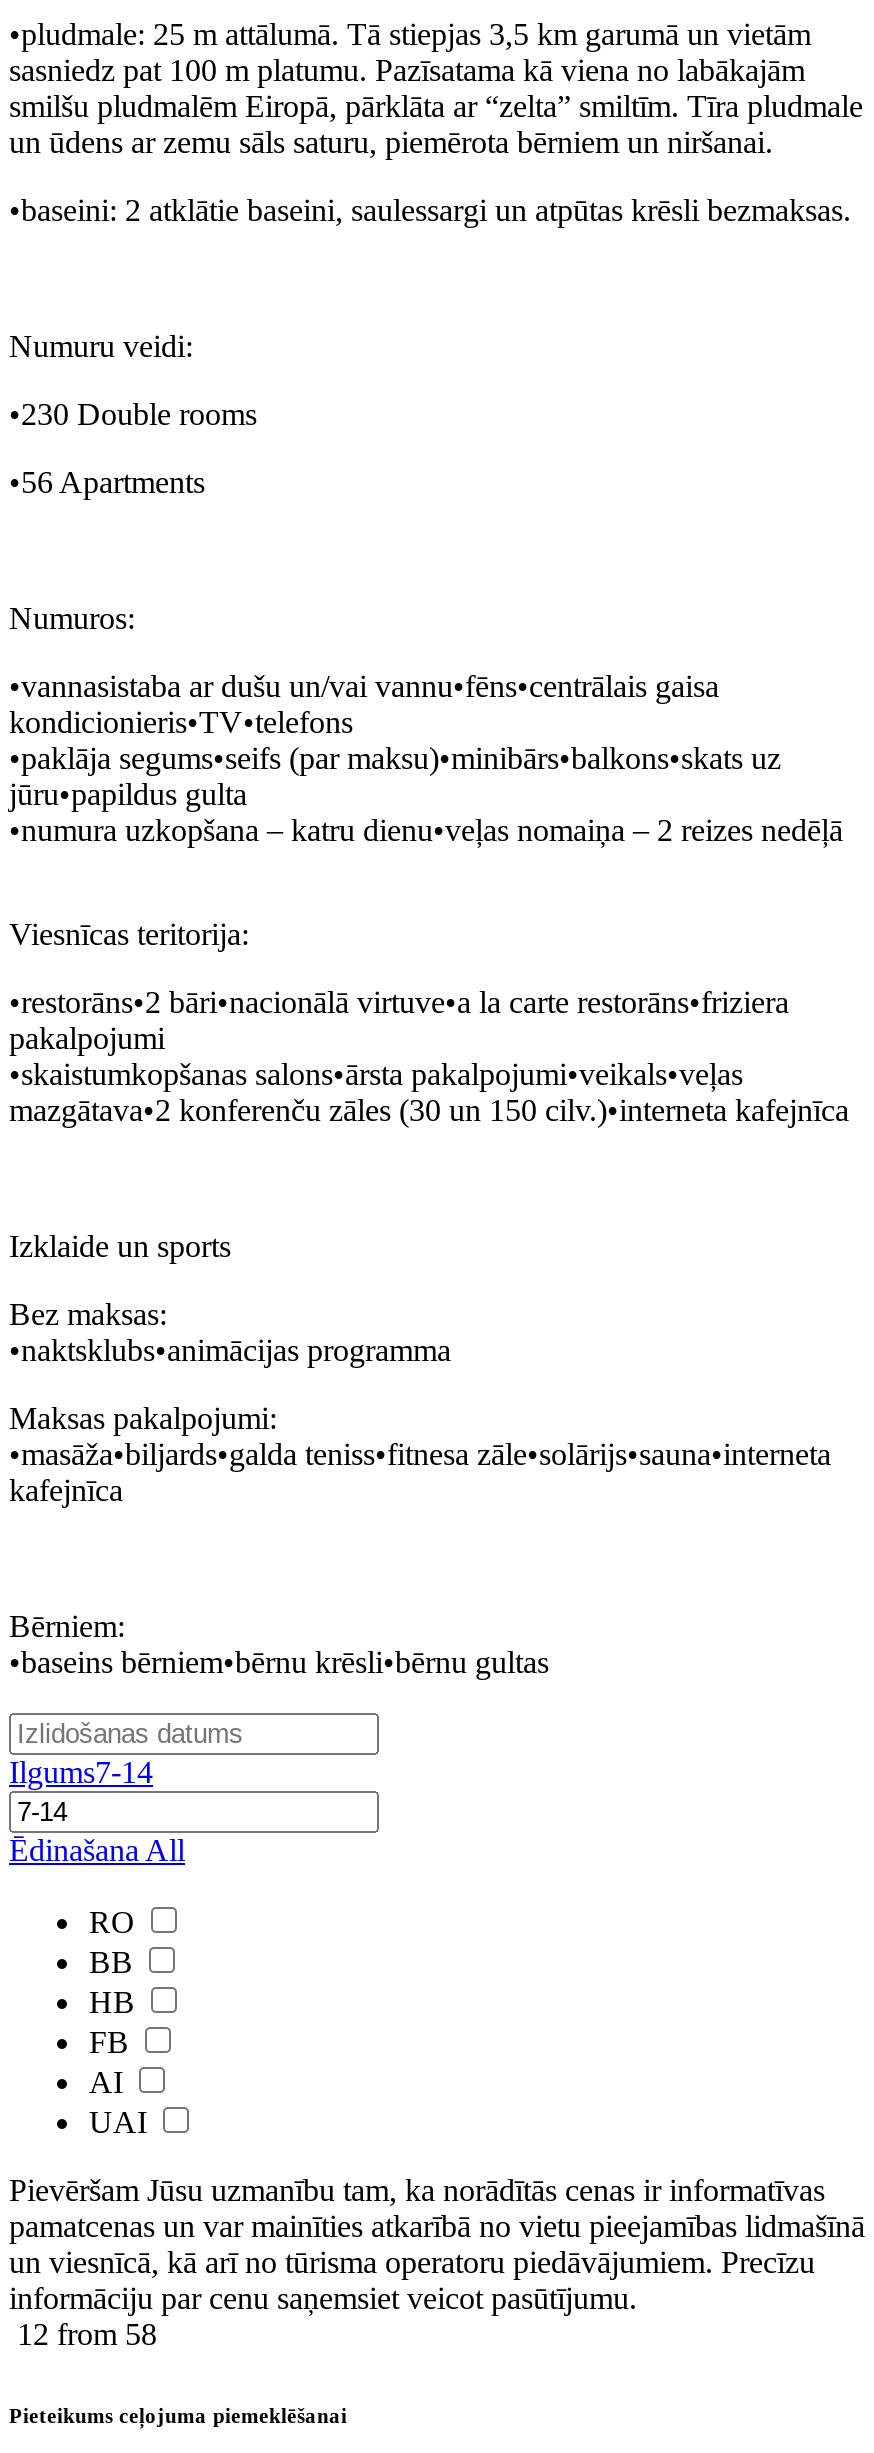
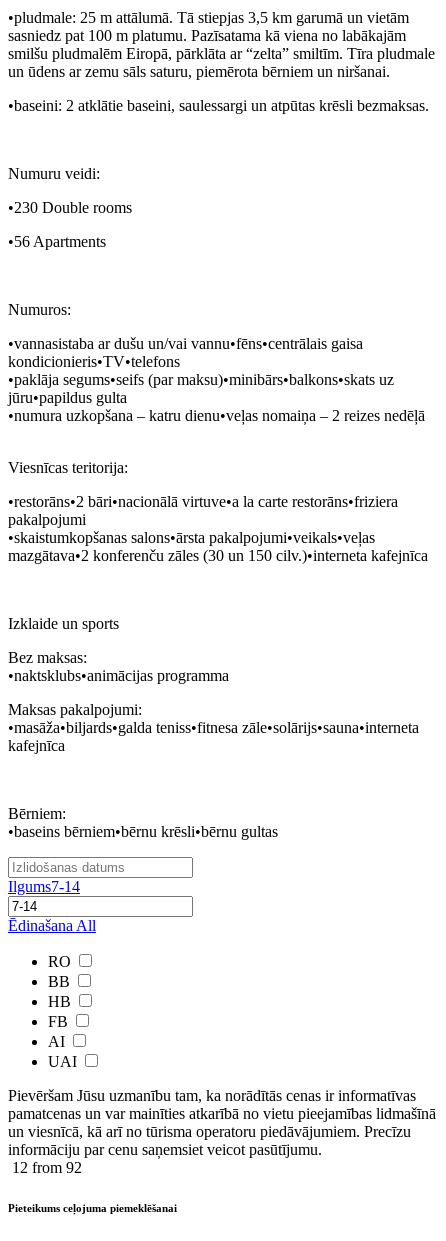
- 12 from 58
+ 12 from 92
